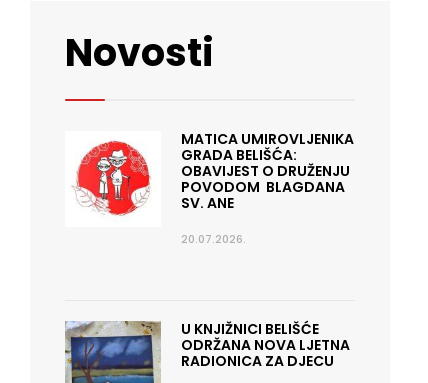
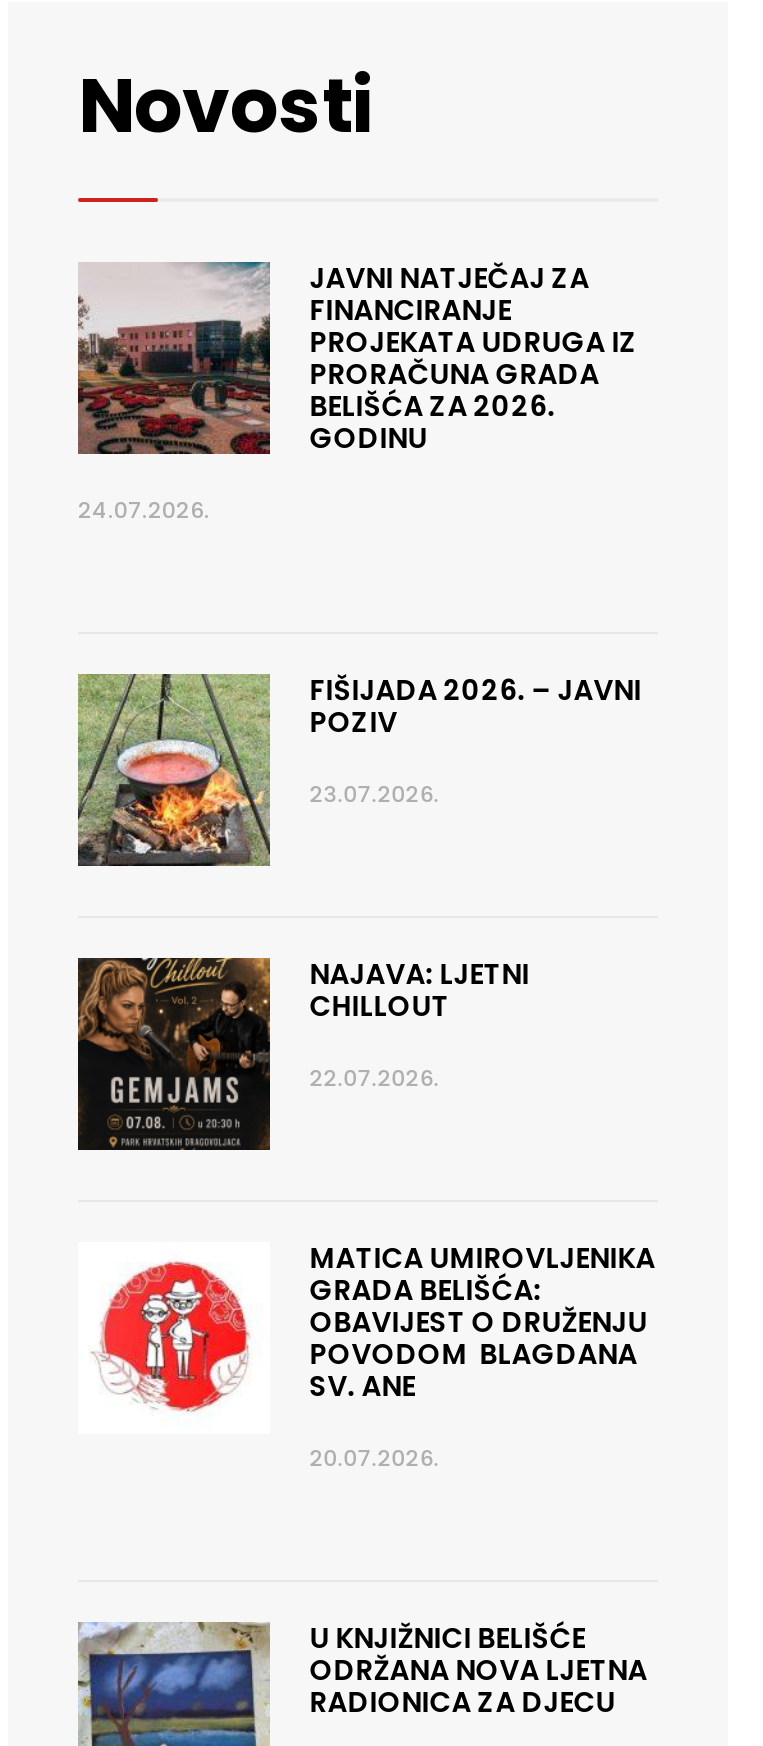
+ [image]
+ JAVNI NATJEČAJ ZA
+ FINANCIRANJE
+ PROJEKATA UDRUGA IZ
+ PRORAČUNA GRADA
+ BELIŠĆA ZA 2026.
+ GODINU
+ 24.07.2026.

+ [image]
+ FIŠIJADA 2026. – JAVNI
+ POZIV
+ 23.07.2026.

+ [image]
+ NAJAVA: LJETNI
+ CHILLOUT
+ 22.07.2026.
